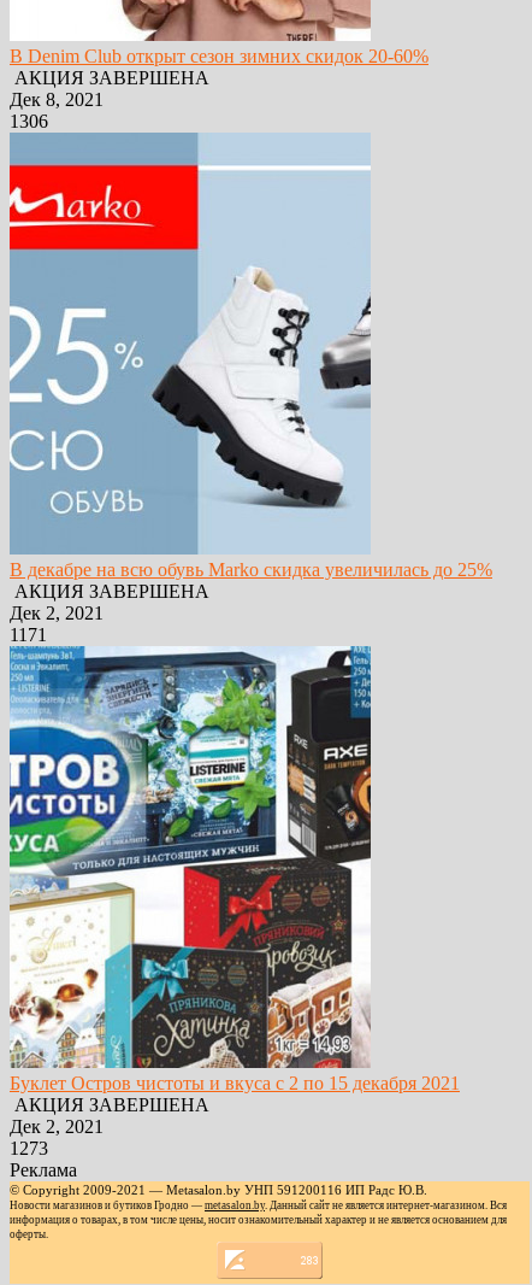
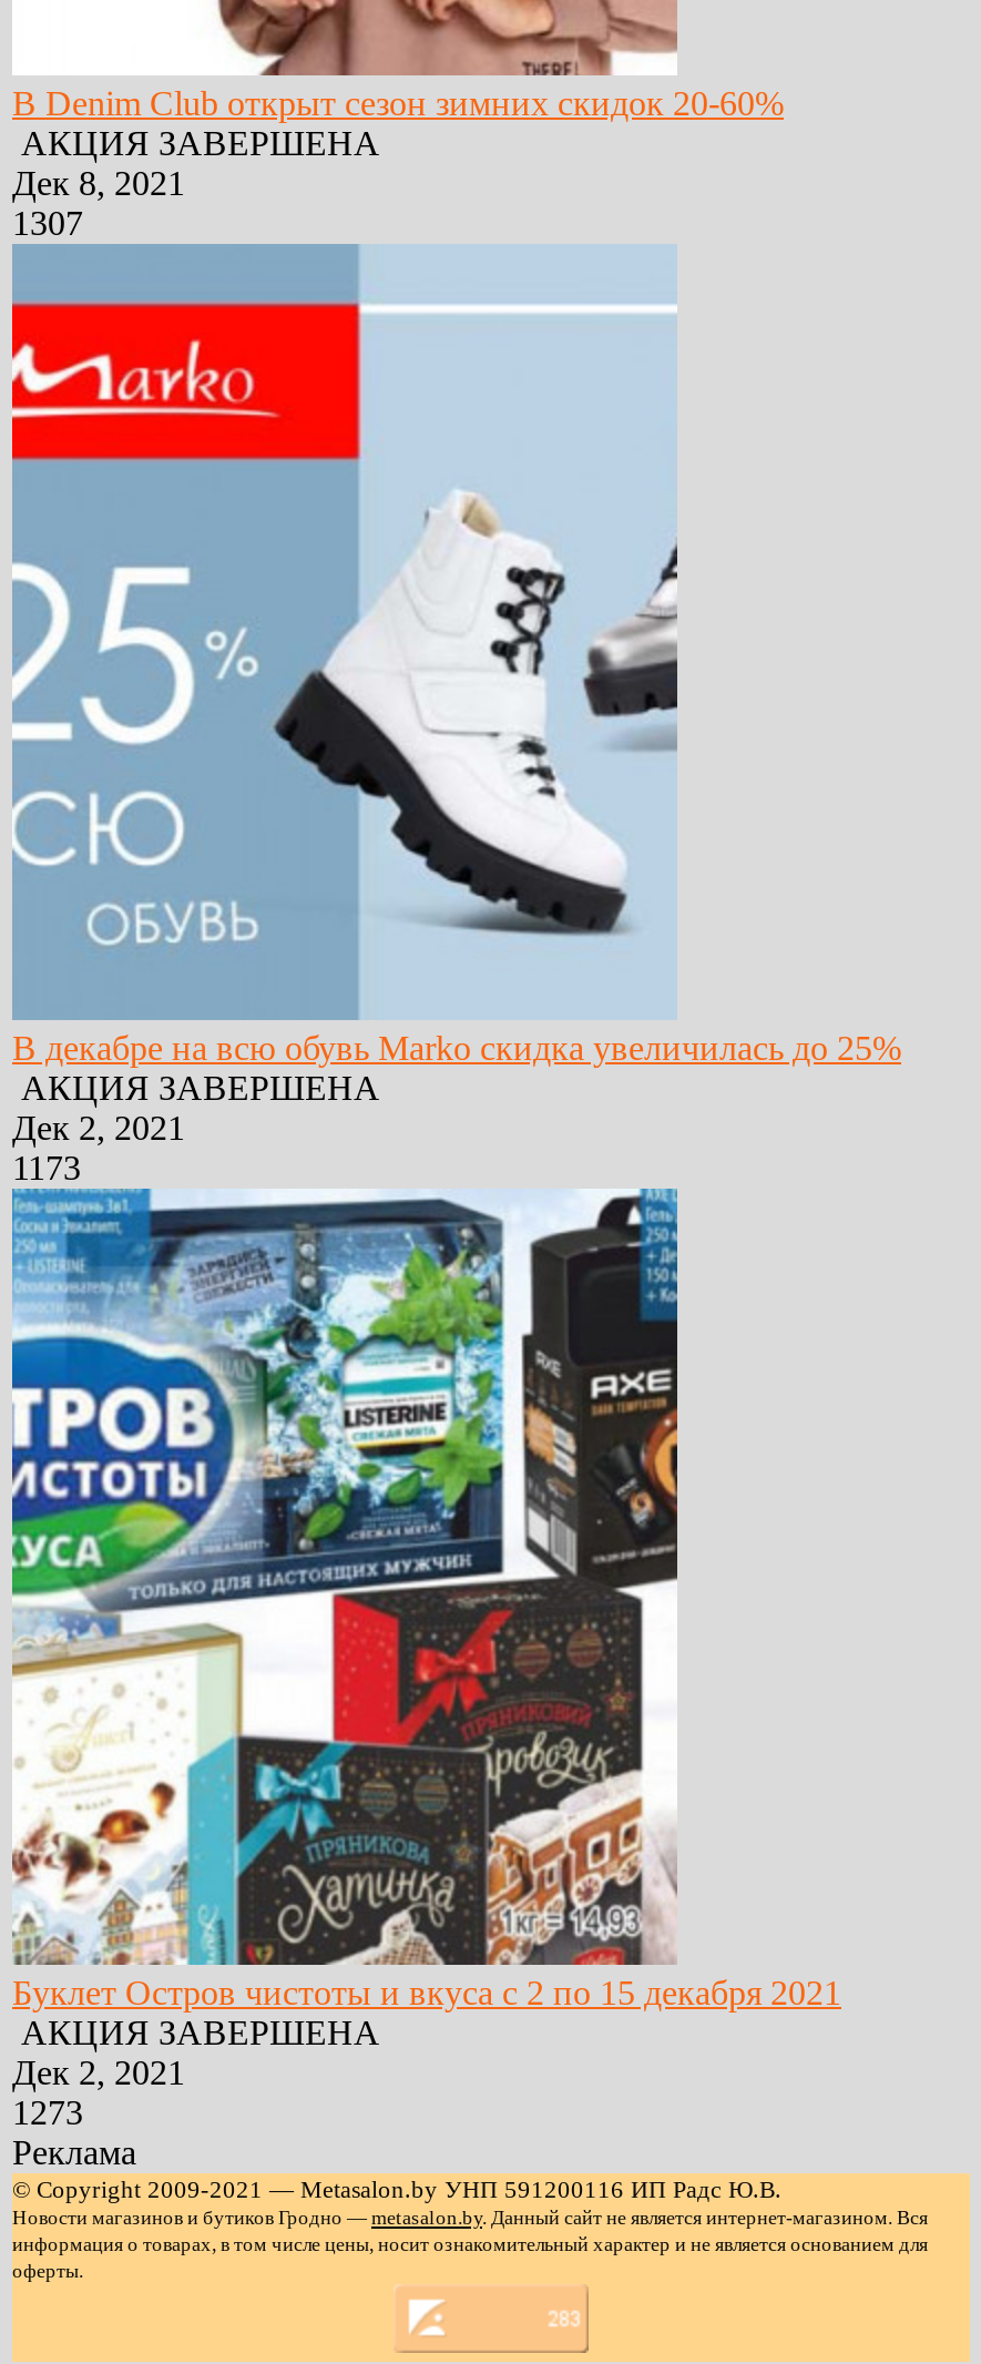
- 1306
+ 1307

- 1171
+ 1173
